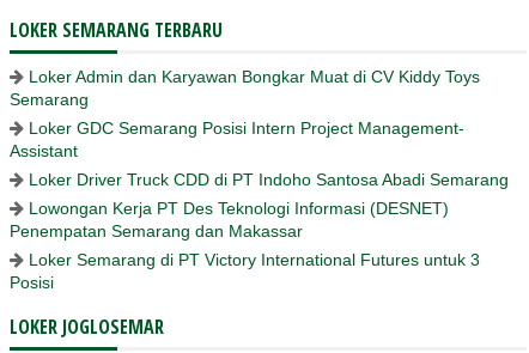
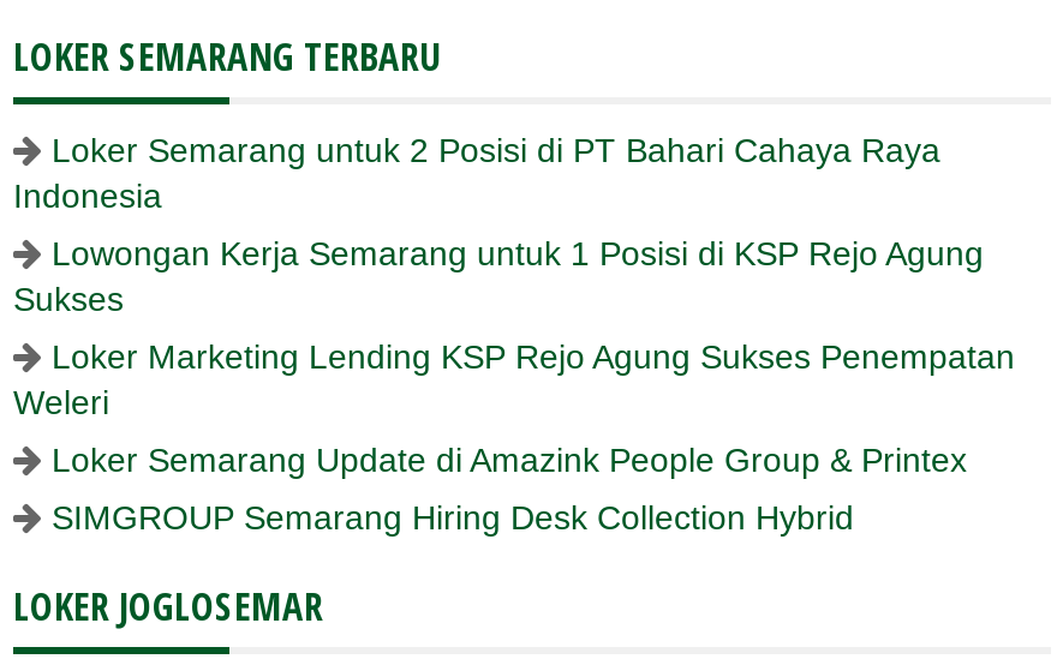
- Loker Admin dan Karyawan Bongkar Muat di CV Kiddy Toys
- Semarang
+ Loker Semarang untuk 2 Posisi di PT Bahari Cahaya Raya
+ Indonesia

- Loker GDC Semarang Posisi Intern Project Management-
- Assistant
+ Lowongan Kerja Semarang untuk 1 Posisi di KSP Rejo Agung
+ Sukses

- Loker Driver Truck CDD di PT Indoho Santosa Abadi Semarang
+ Loker Marketing Lending KSP Rejo Agung Sukses Penempatan
+ Weleri

- Lowongan Kerja PT Des Teknologi Informasi (DESNET)
- Penempatan Semarang dan Makassar
+ Loker Semarang Update di Amazink People Group & Printex

- Loker Semarang di PT Victory International Futures untuk 3
- Posisi
+ SIMGROUP Semarang Hiring Desk Collection Hybrid
